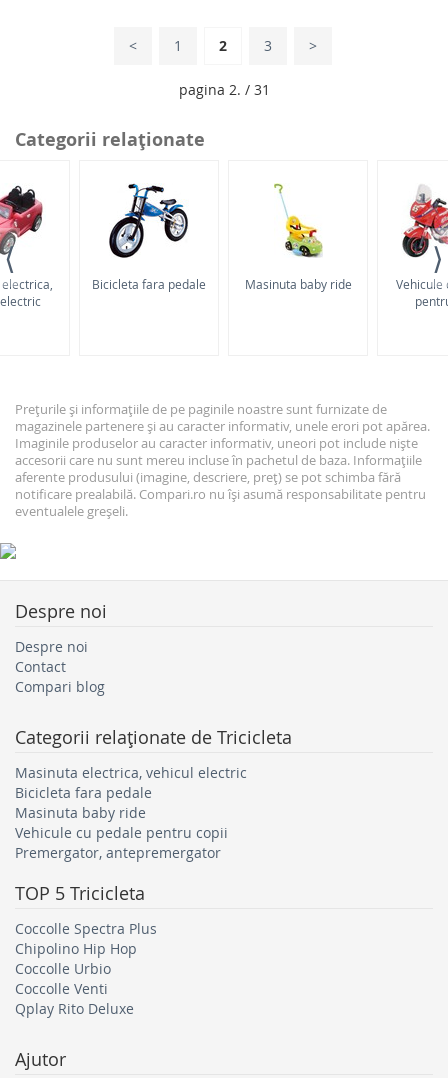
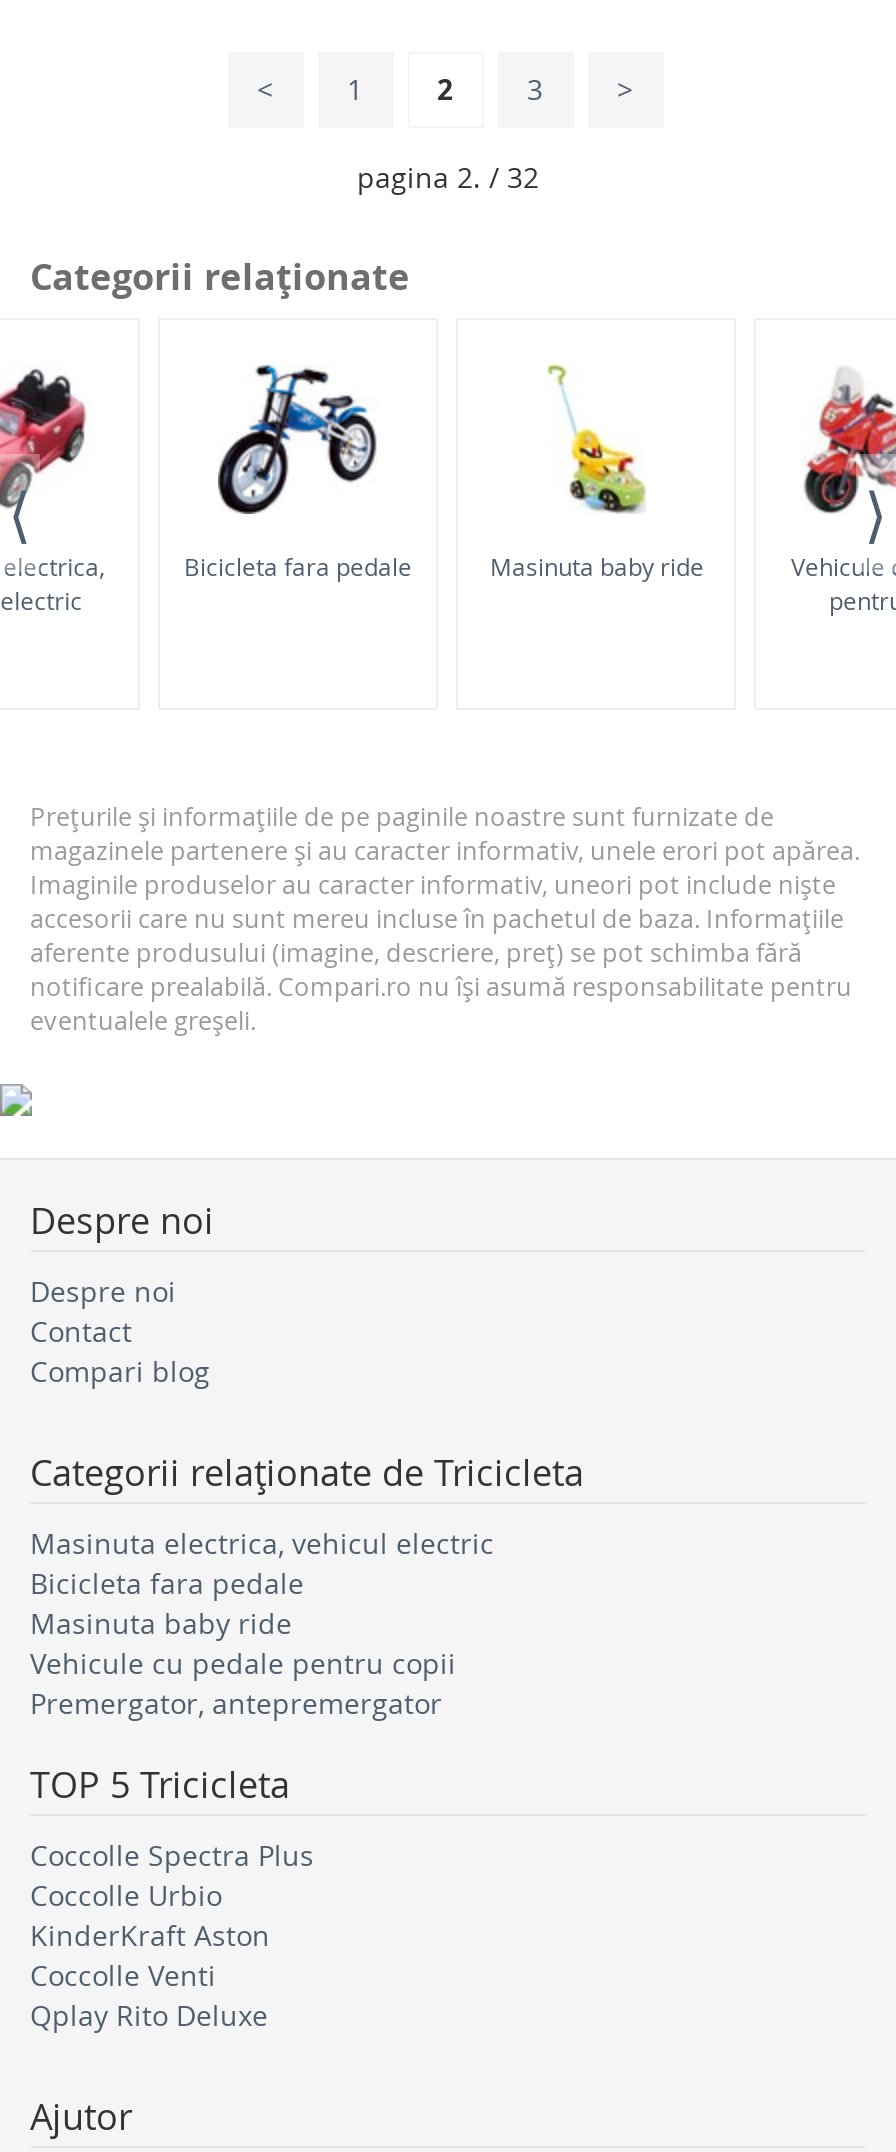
- pagina 2. / 31
+ pagina 2. / 32

- Chipolino Hip Hop

moved up: Coccolle Urbio

+ KinderKraft Aston
